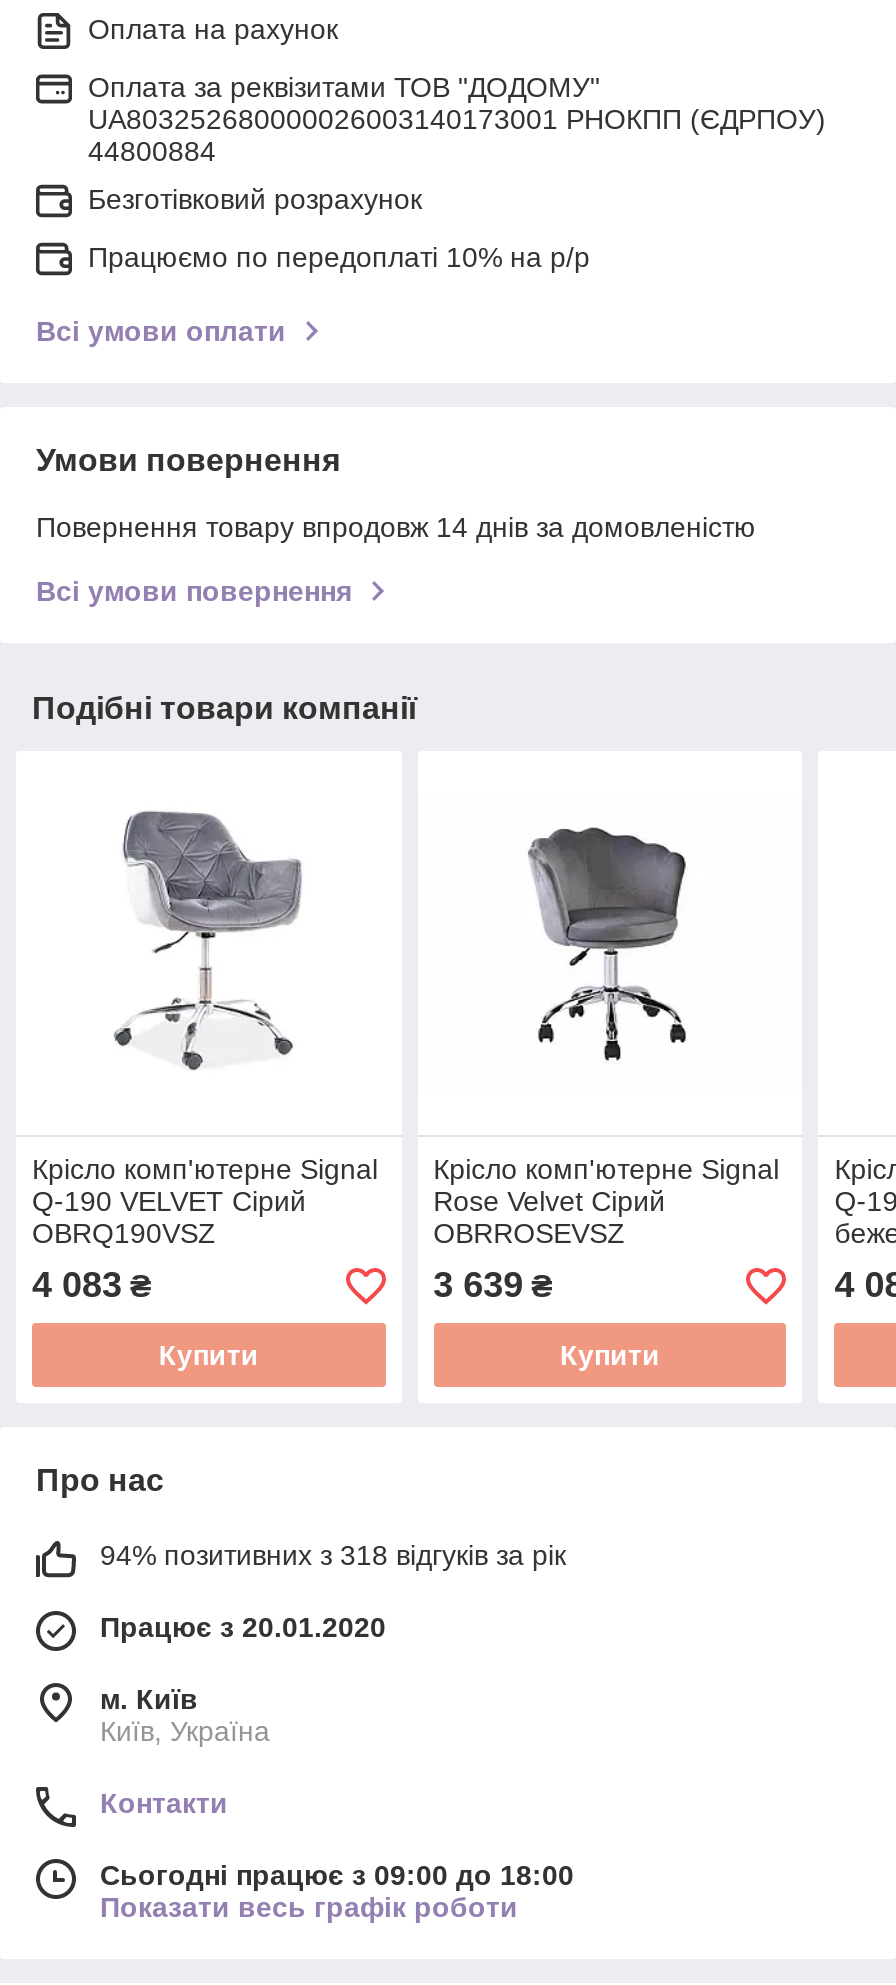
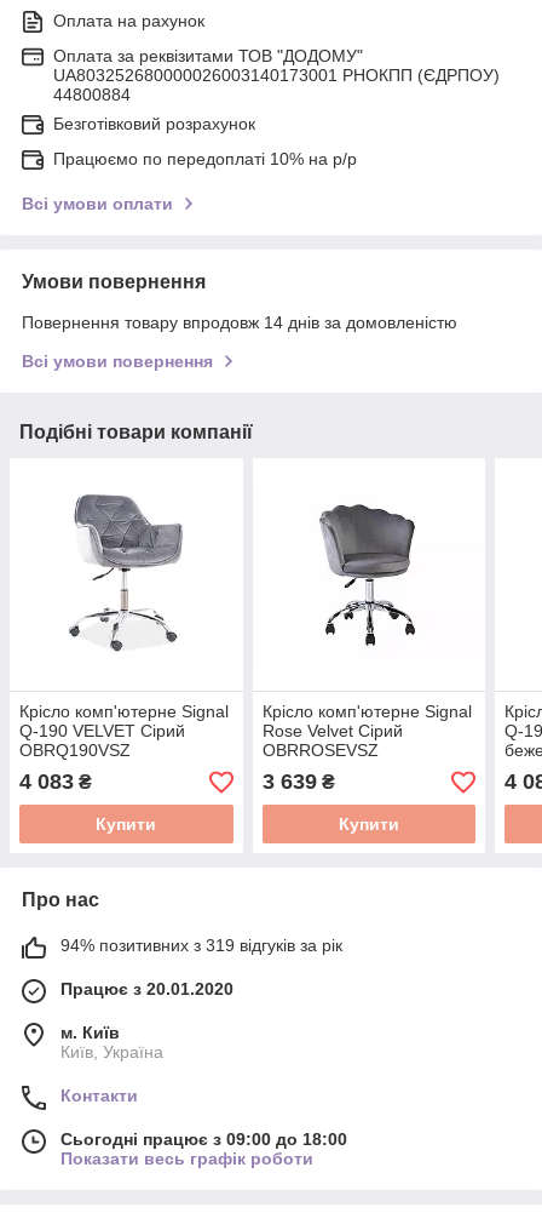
- 94% позитивних з 318 відгуків за рік
+ 94% позитивних з 319 відгуків за рік
